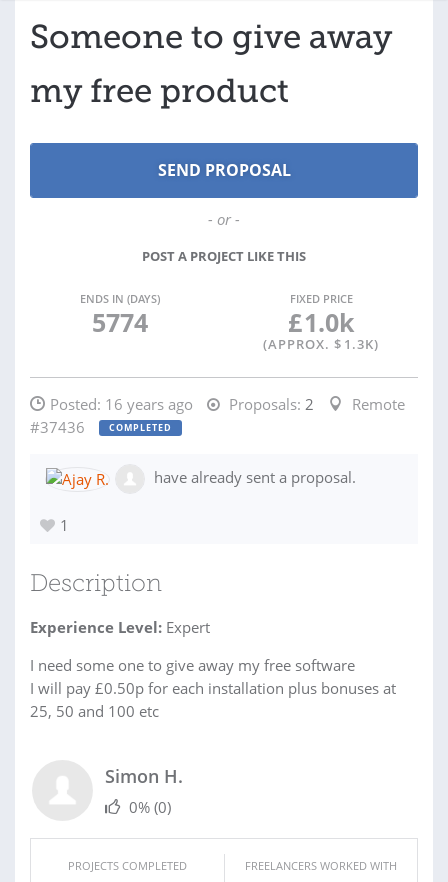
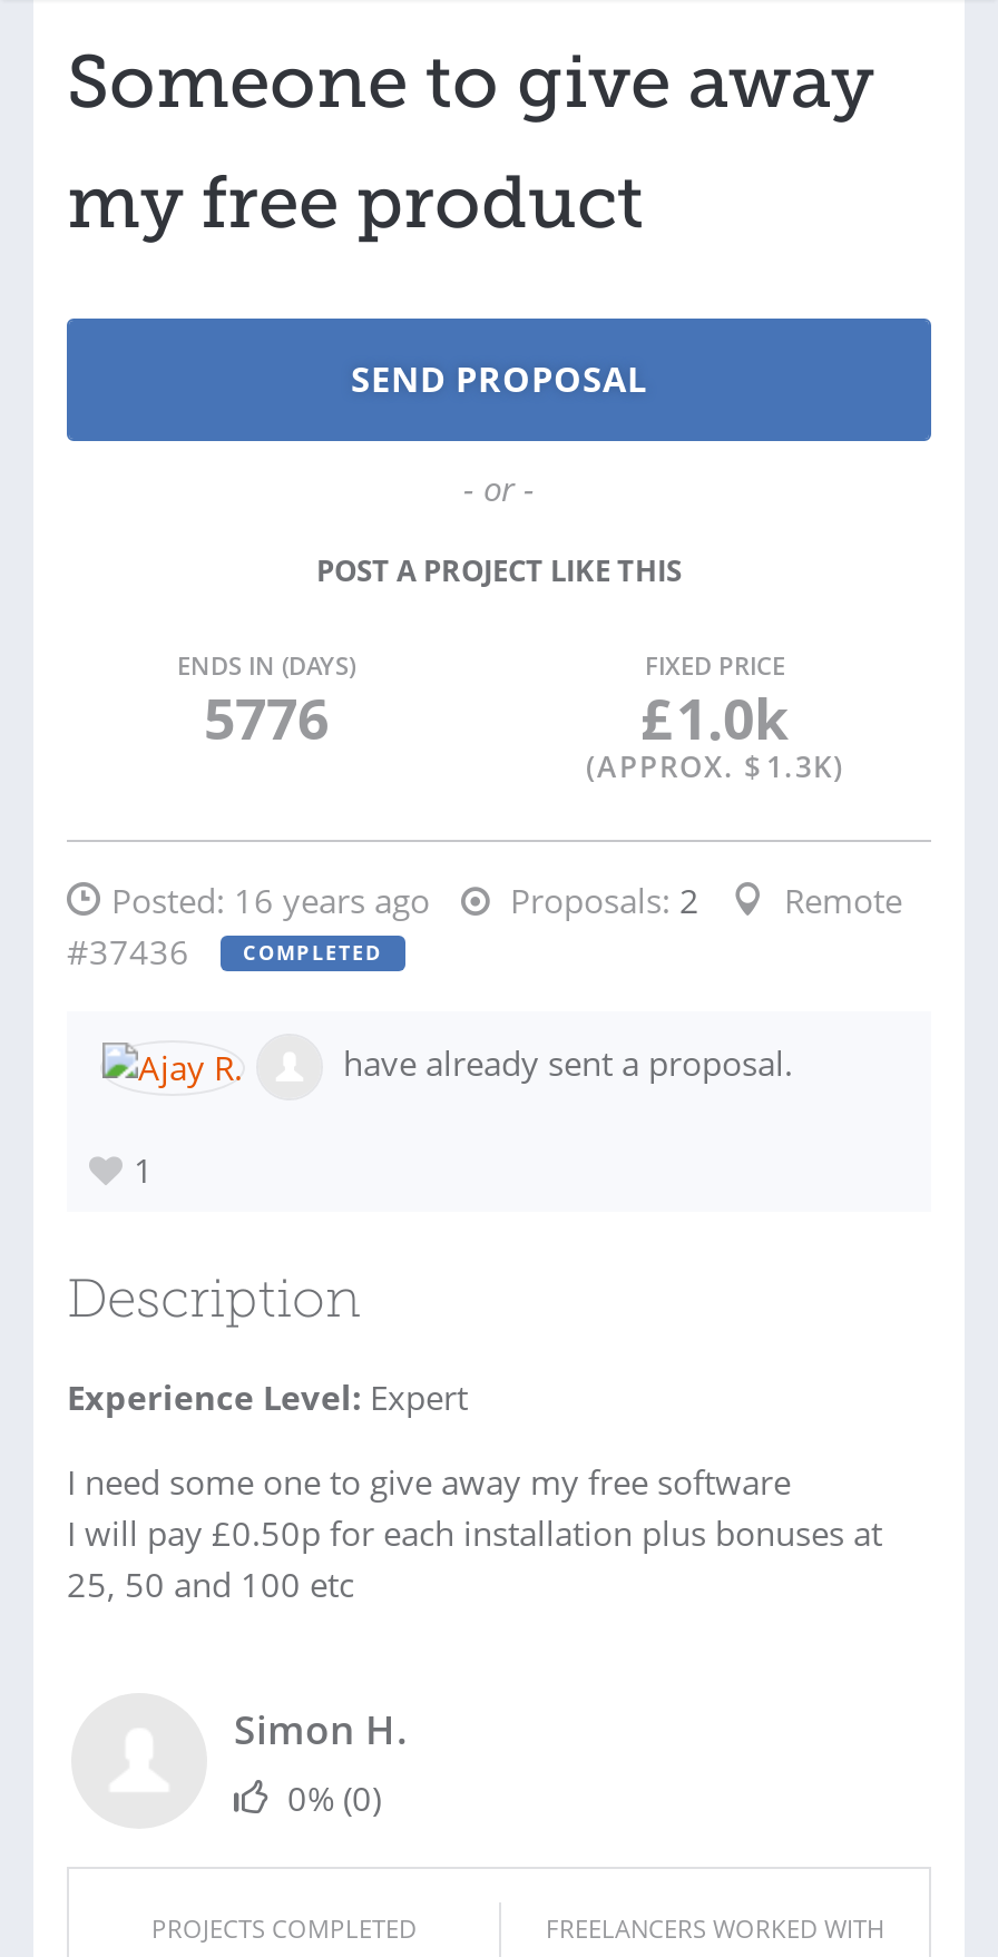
- 5774
+ 5776
